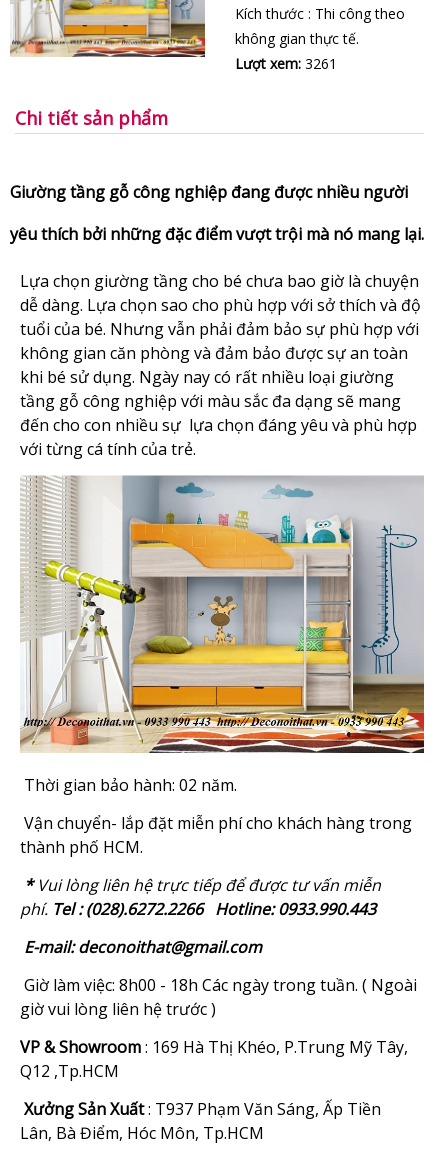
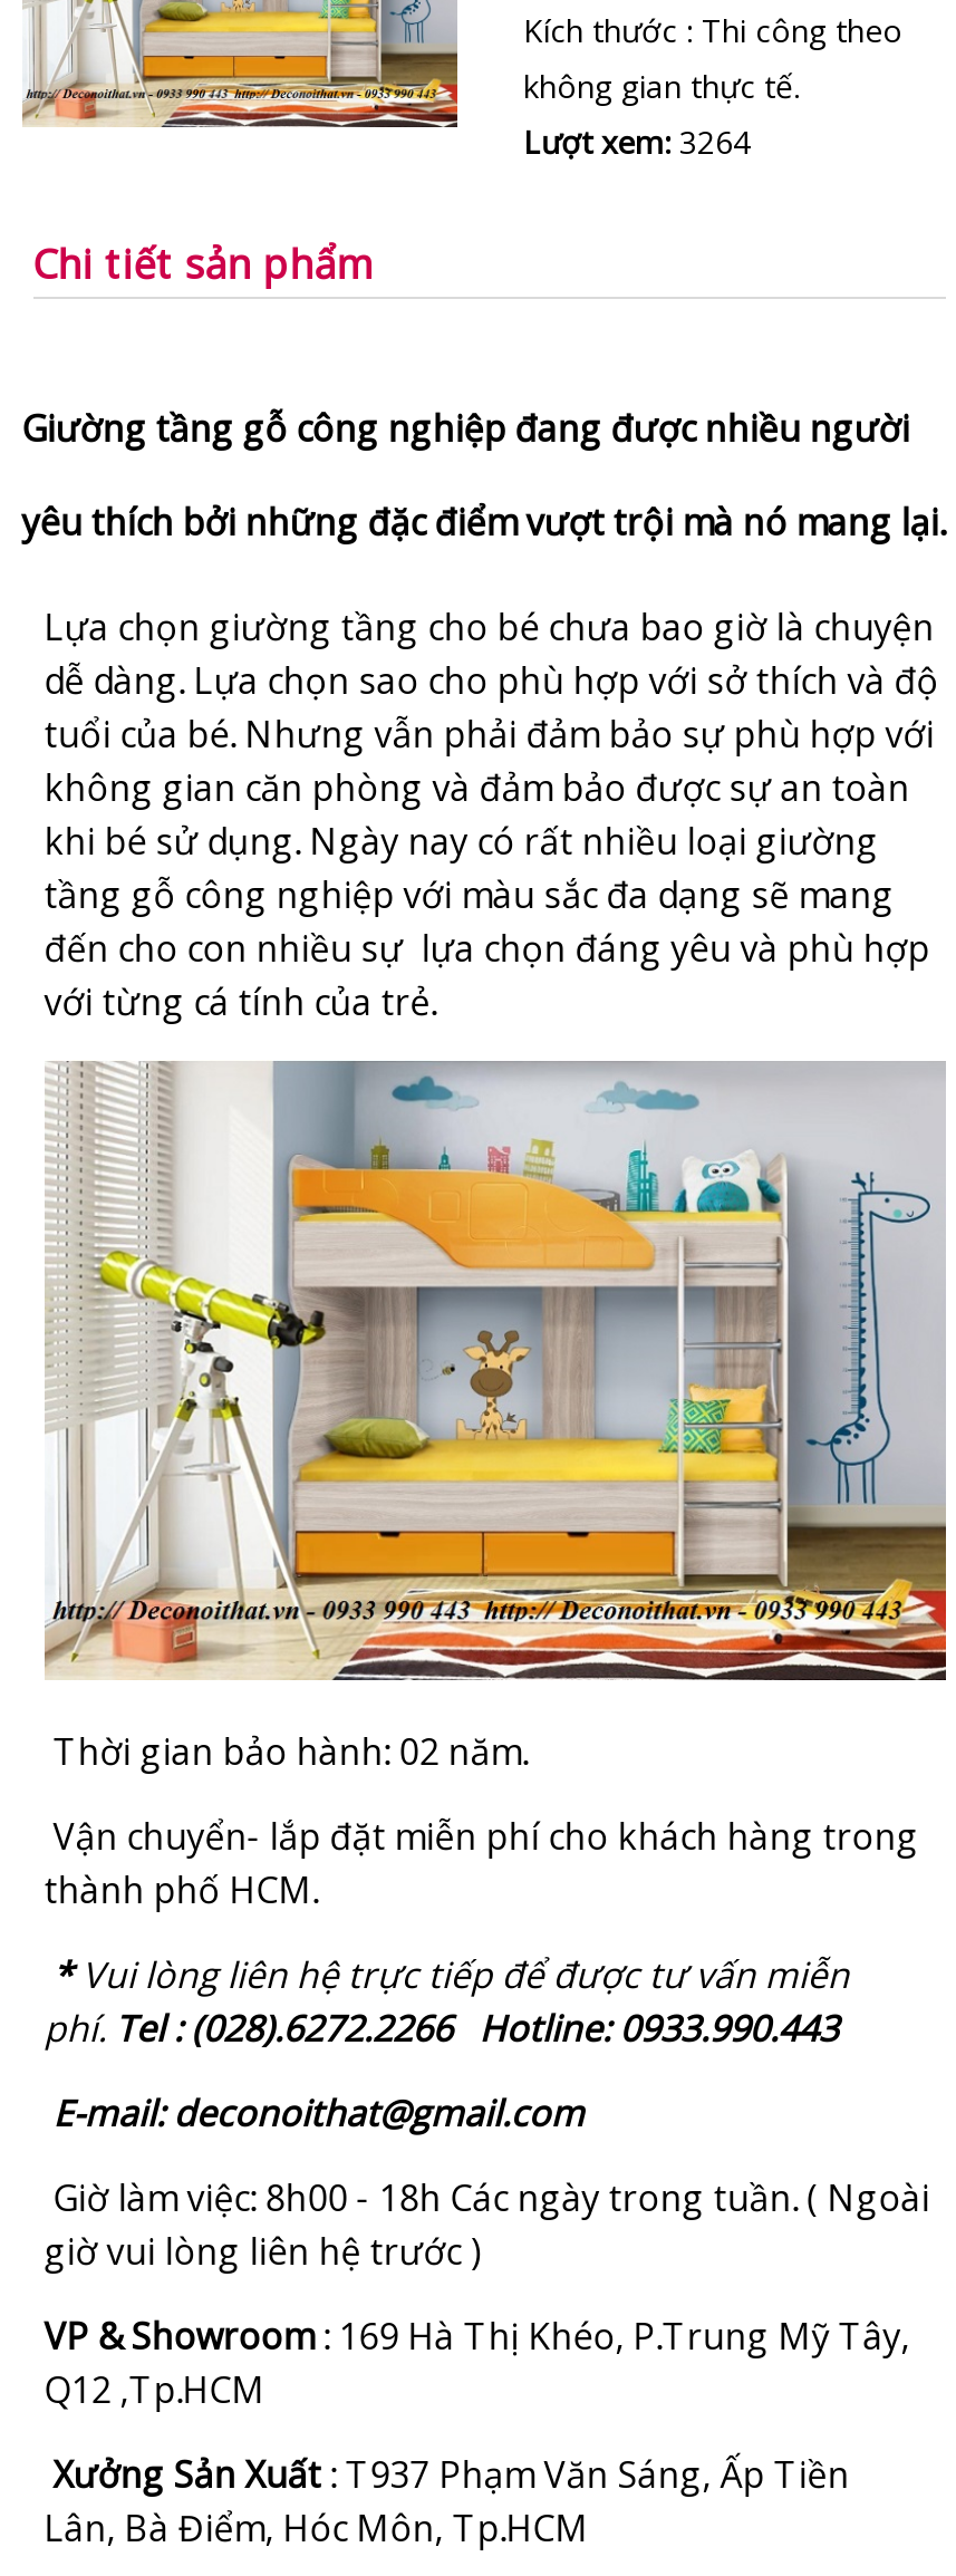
- Lượt xem: 3261
+ Lượt xem: 3264
